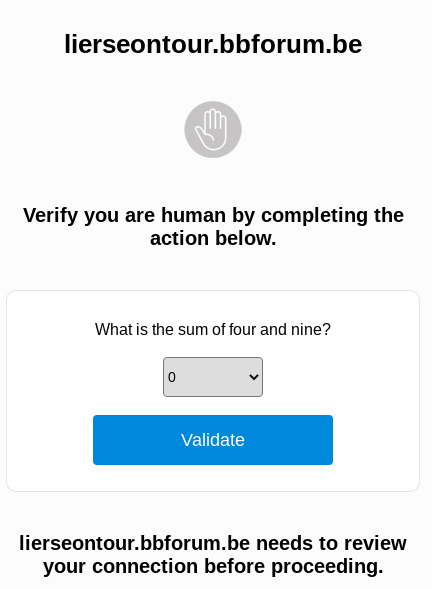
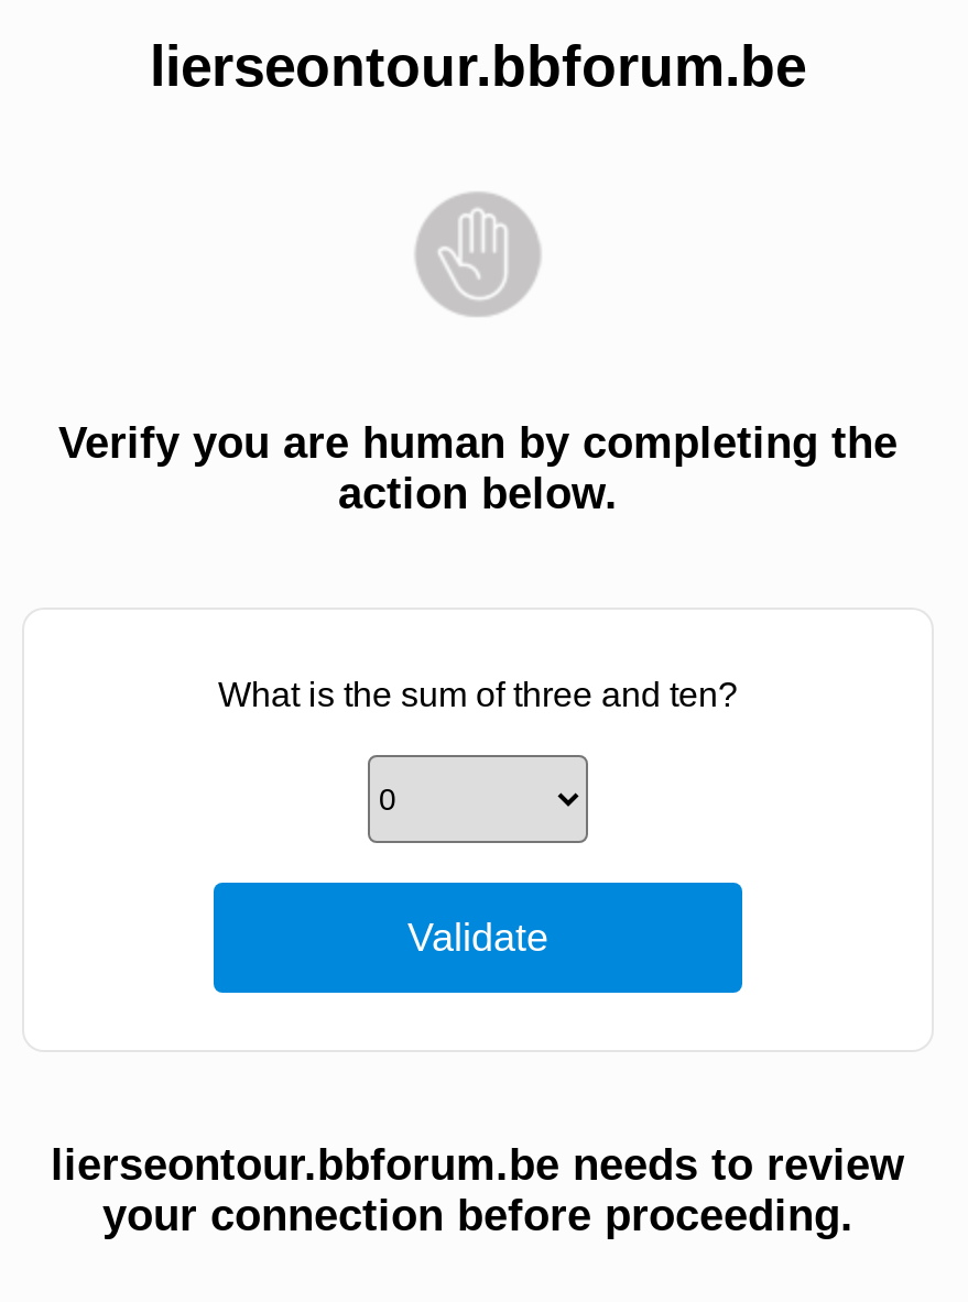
- What is the sum of four and nine?
+ What is the sum of three and ten?
